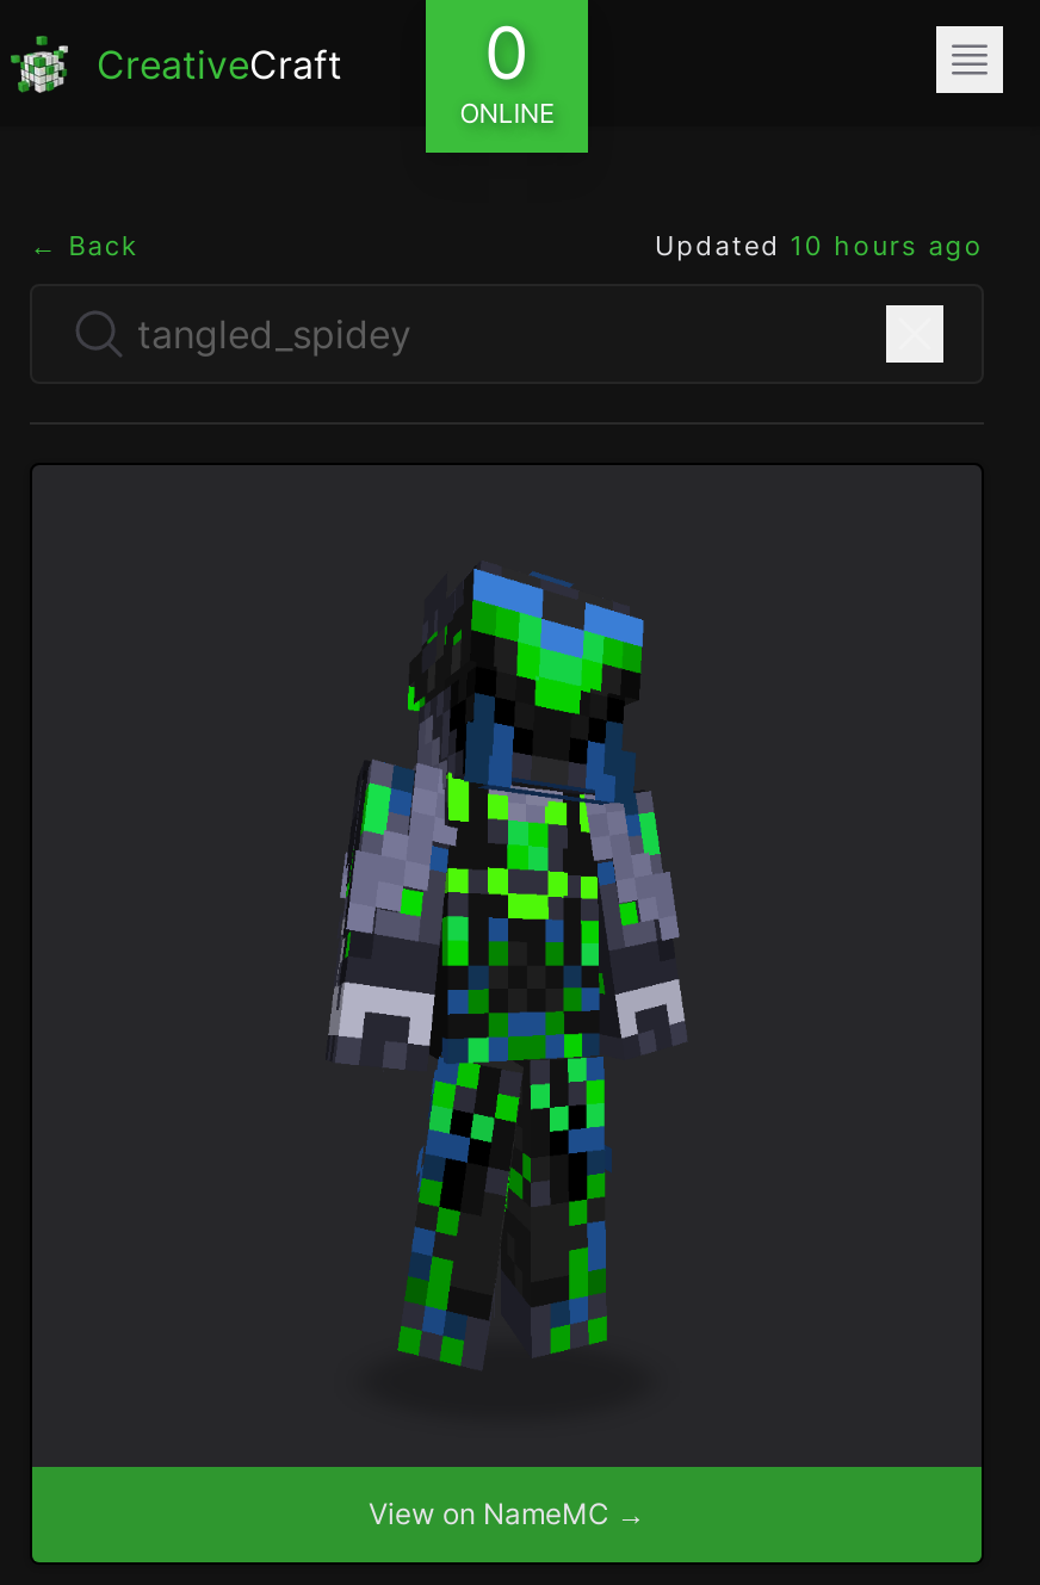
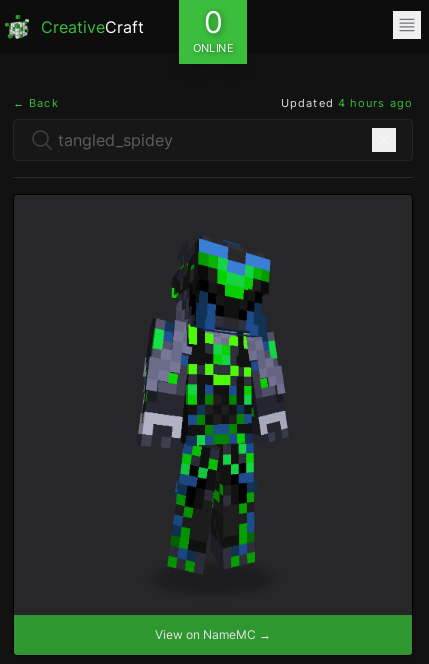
- Updated 10 hours ago
+ Updated 4 hours ago
